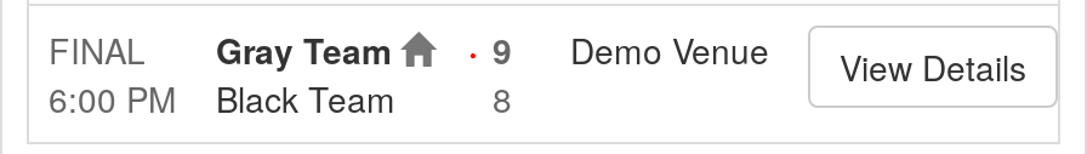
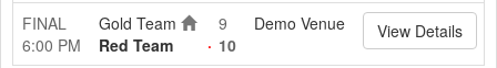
- Gray Team
+ Gold Team

- Black Team
+ Red Team

- 8
+ 10
